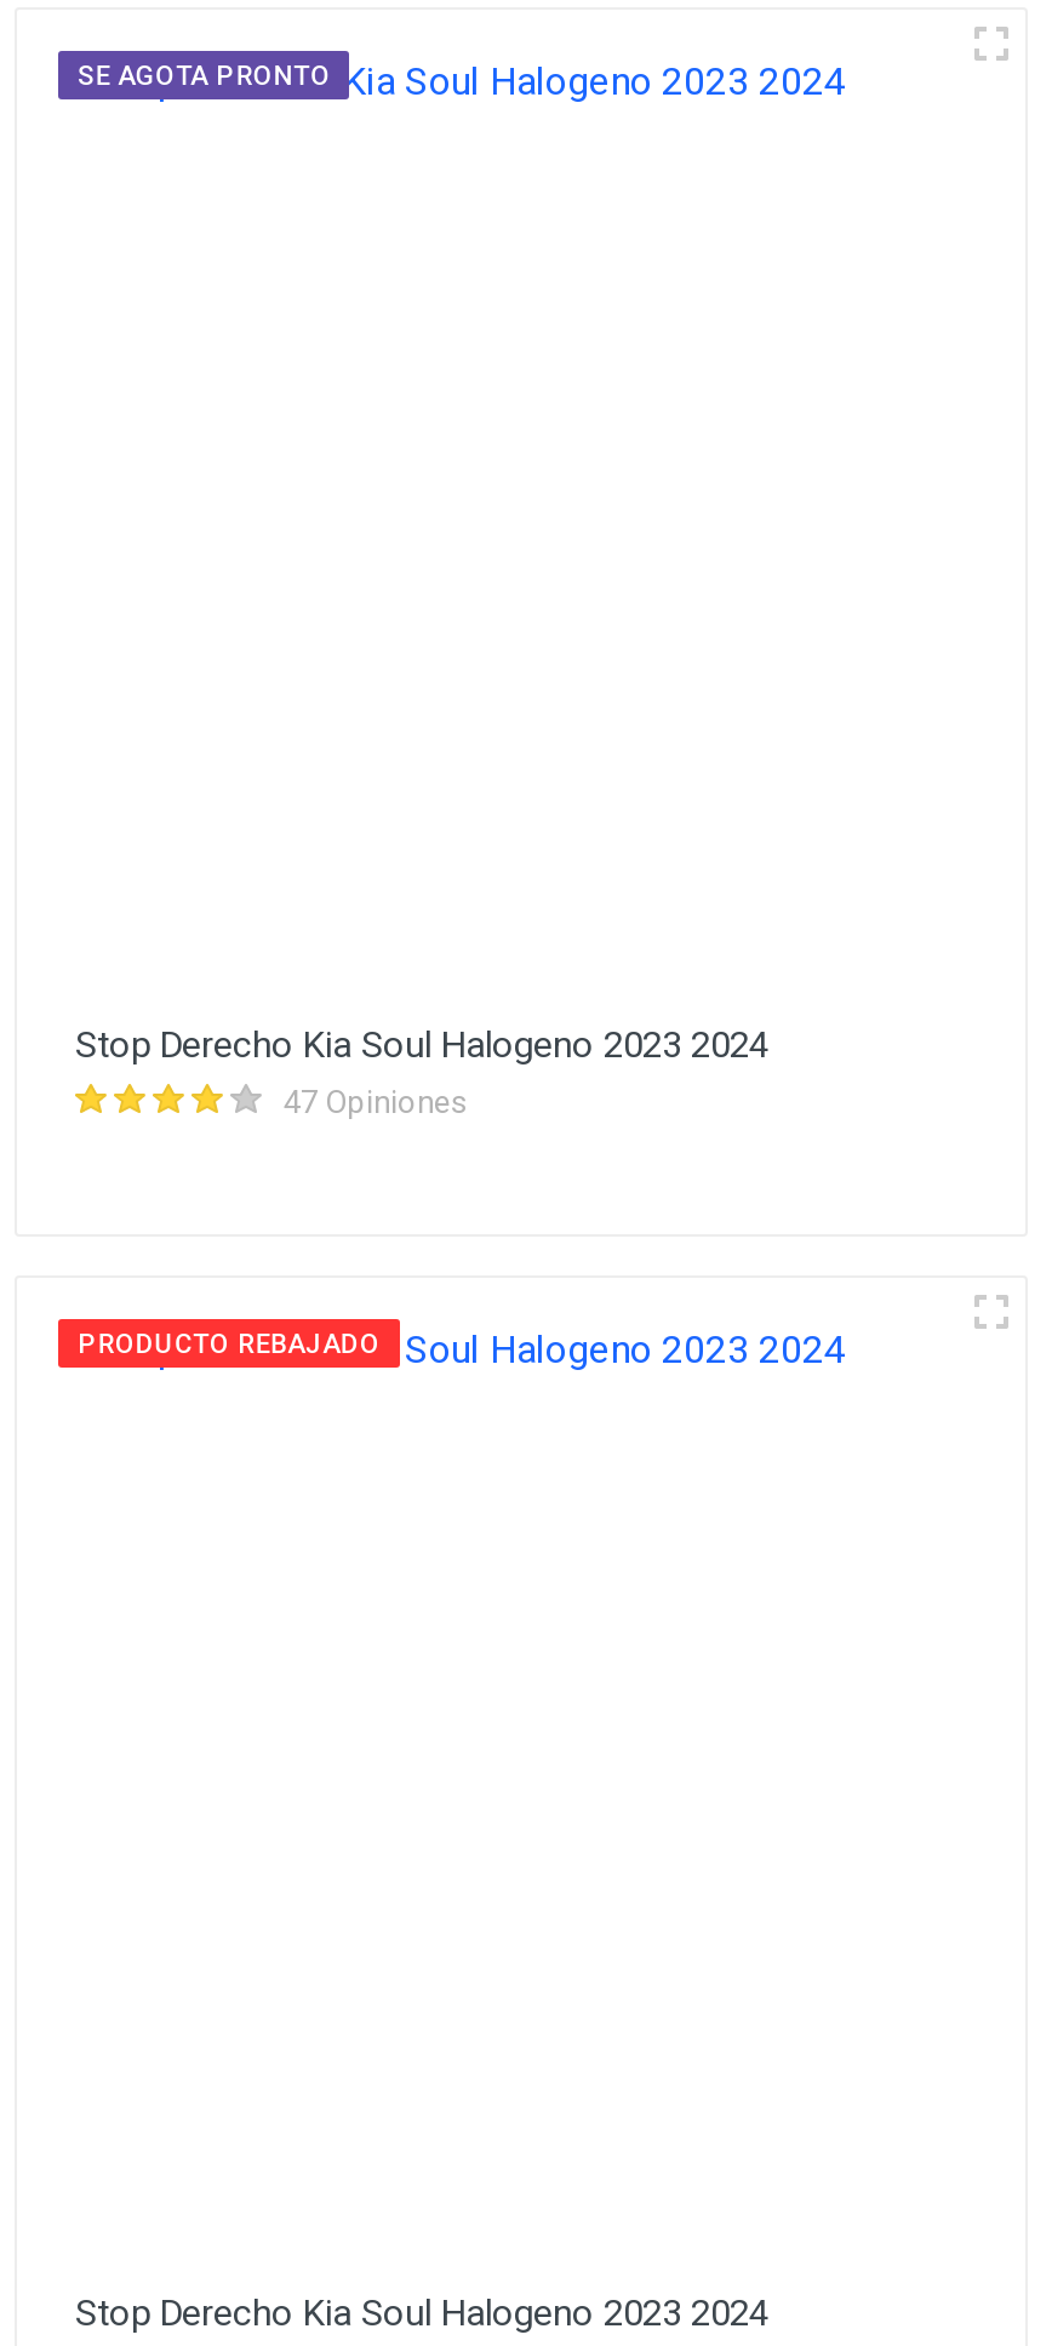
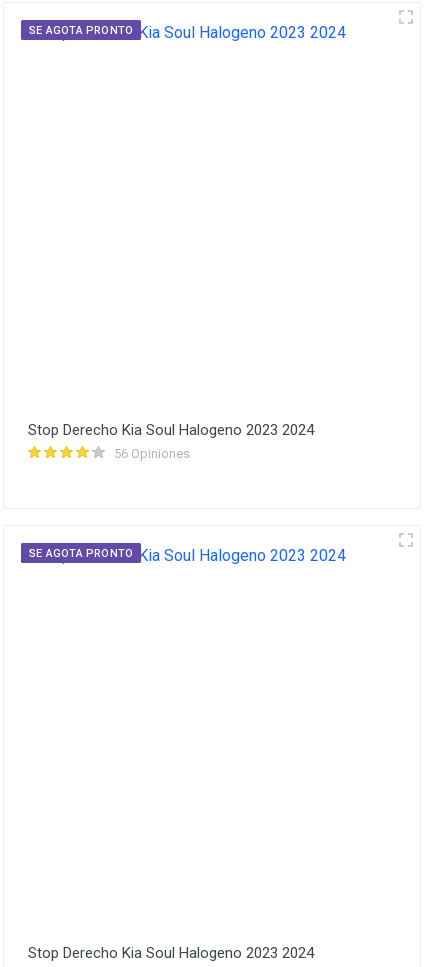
- 47 Opiniones
+ 56 Opiniones

- PRODUCTO REBAJADO
+ SE AGOTA PRONTO
